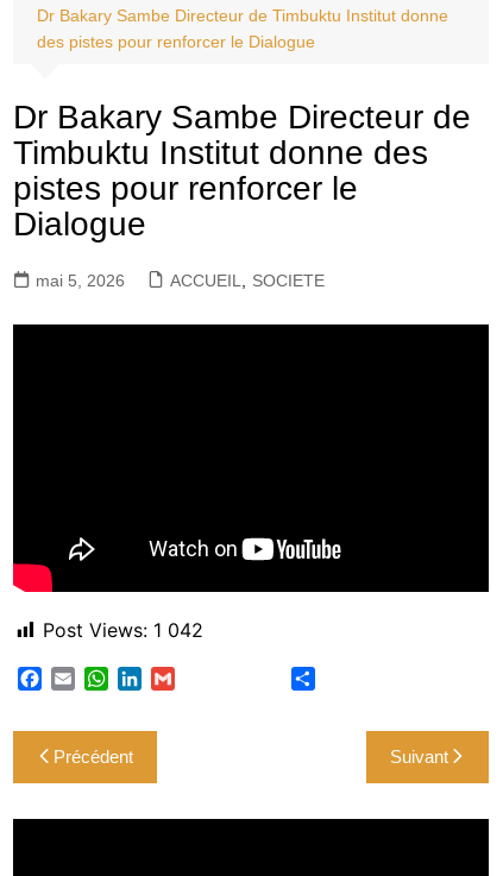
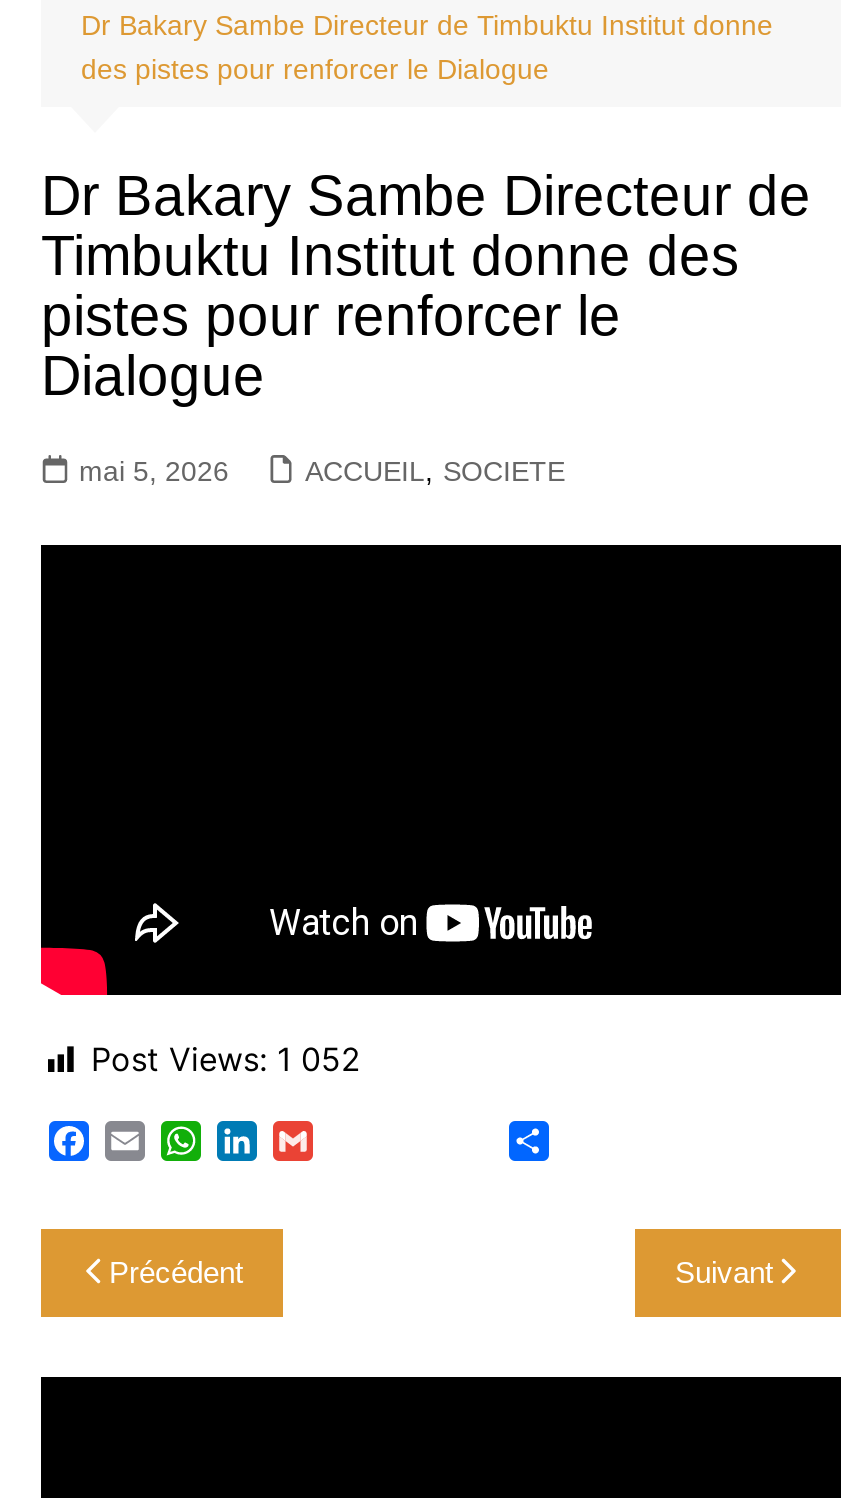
- Post Views: 1 042
+ Post Views: 1 052
